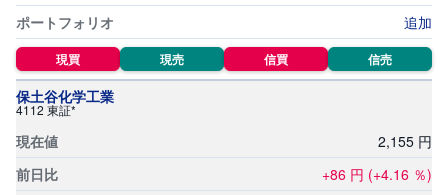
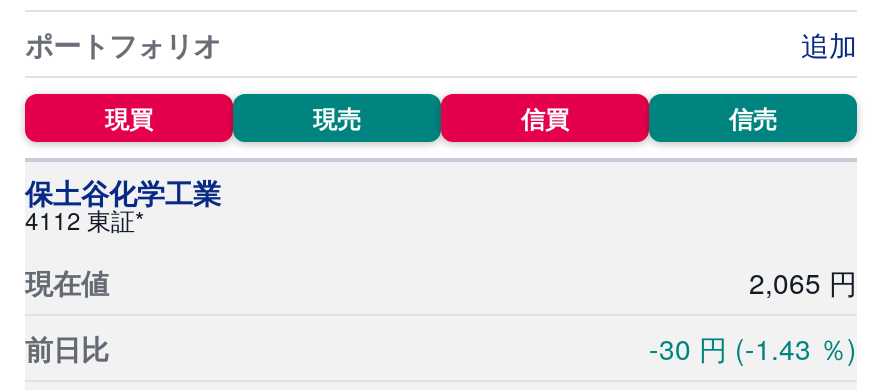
- 2,155 円
+ 2,065 円

- +86 円 (+4.16 ％)
+ -30 円 (-1.43 ％)
